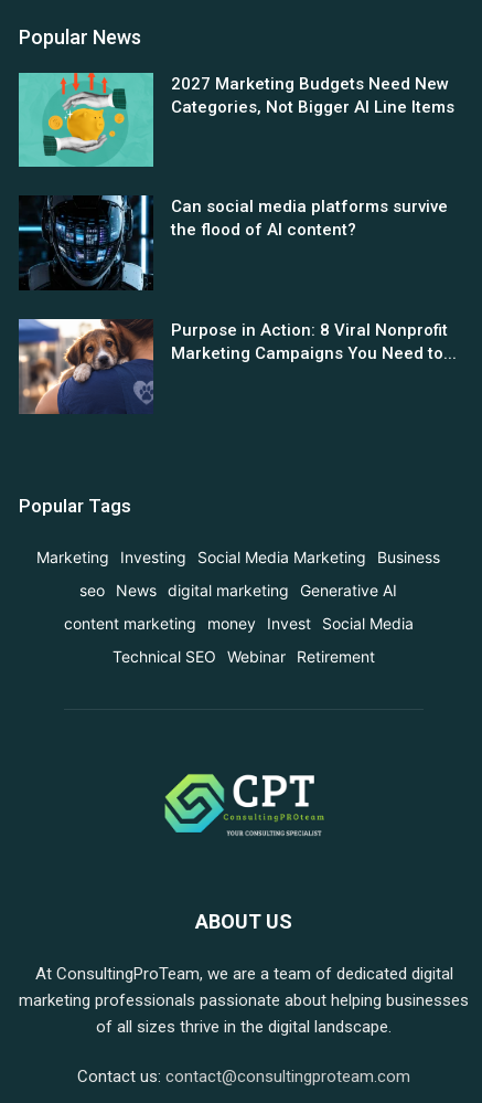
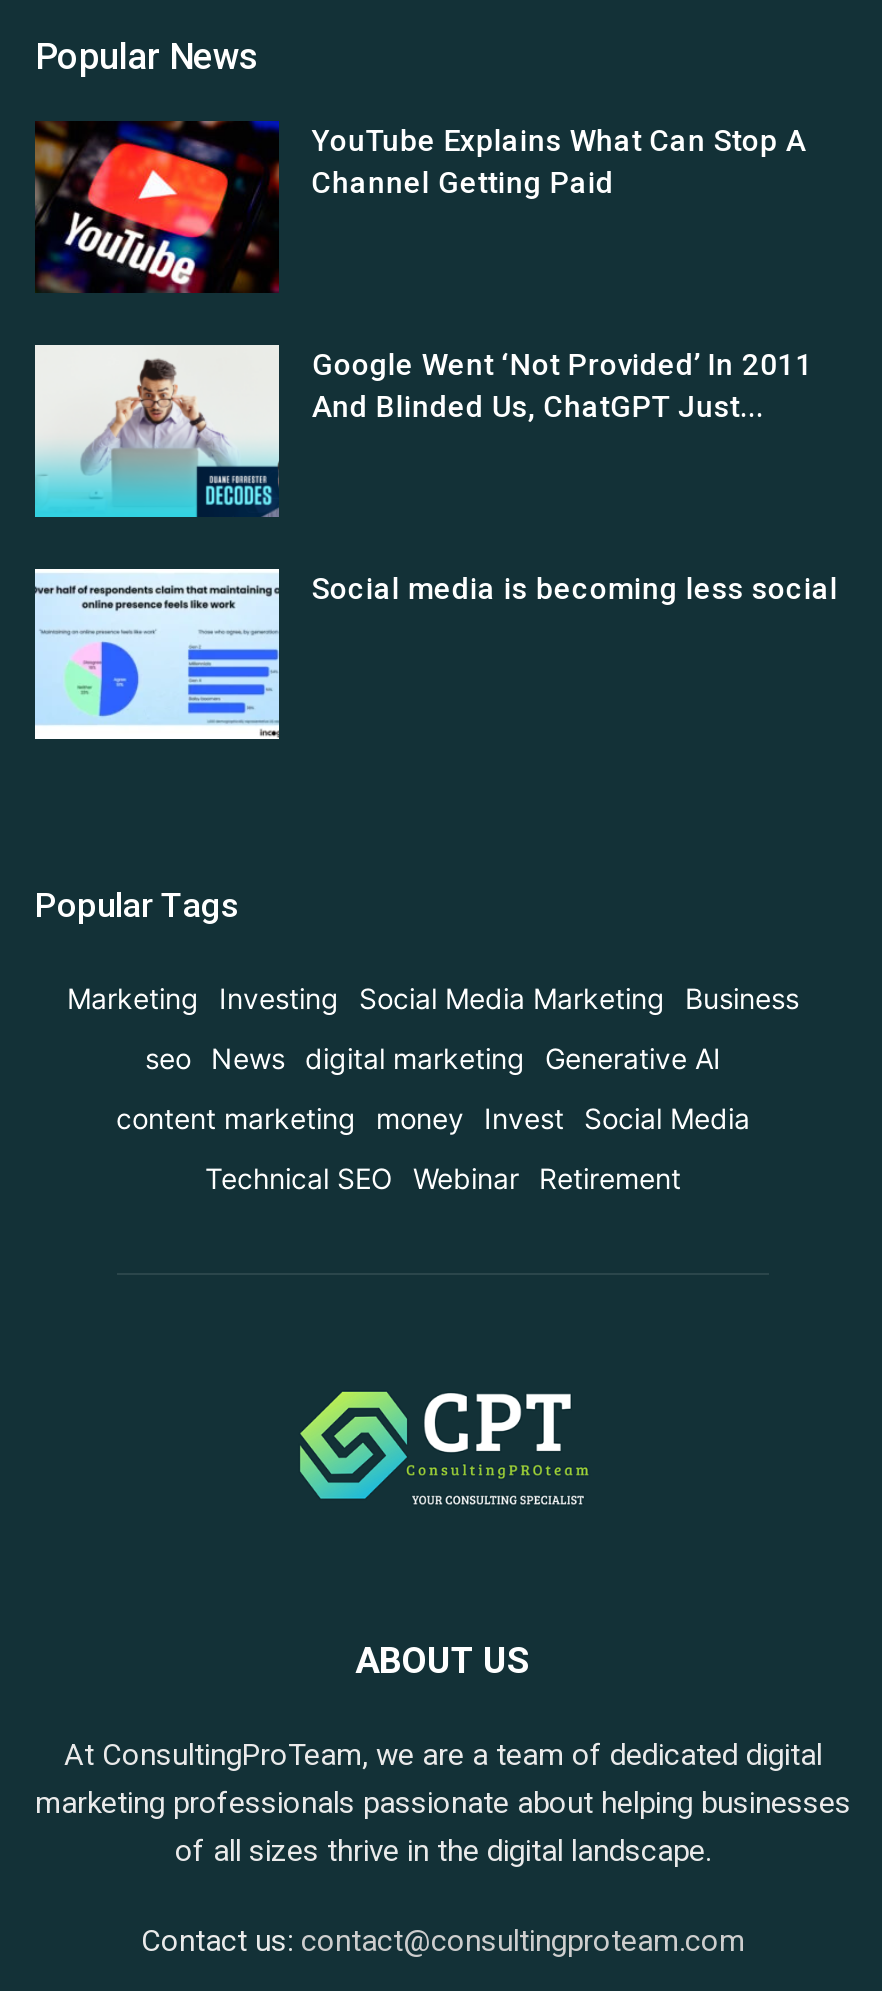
- [image]
- 2027 Marketing Budgets Need New
- Categories, Not Bigger AI Line Items
+ [image]
+ YouTube Explains What Can Stop A
+ Channel Getting Paid

- [image]
- Can social media platforms survive
- the flood of AI content?
+ [image]
+ Google Went ‘Not Provided’ In 2011
+ And Blinded Us, ChatGPT Just...

- [image]
- Purpose in Action: 8 Viral Nonprofit
- Marketing Campaigns You Need to...
+ [image]
+ Social media is becoming less social
